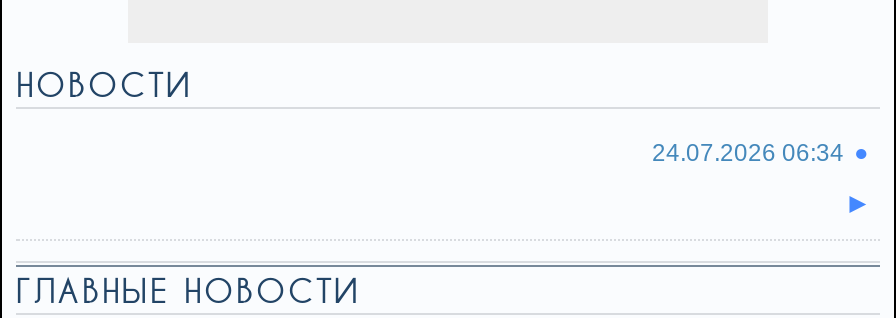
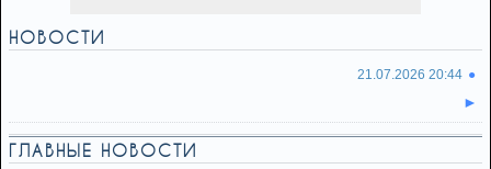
- 24.07.2026 06:34
+ 21.07.2026 20:44
